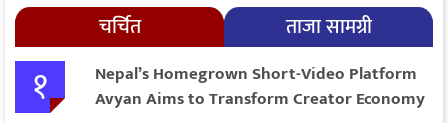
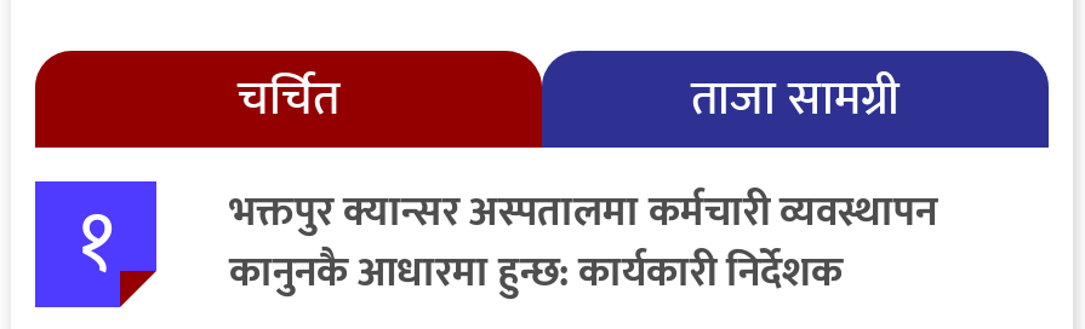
- Nepal’s Homegrown Short-Video Platform
- Avyan Aims to Transform Creator Economy
+ भक्तपुर क्यान्सर अस्पतालमा कर्मचारी व्यवस्थापन
+ कानुनकै आधारमा हुन्छ: कार्यकारी निर्देशक
